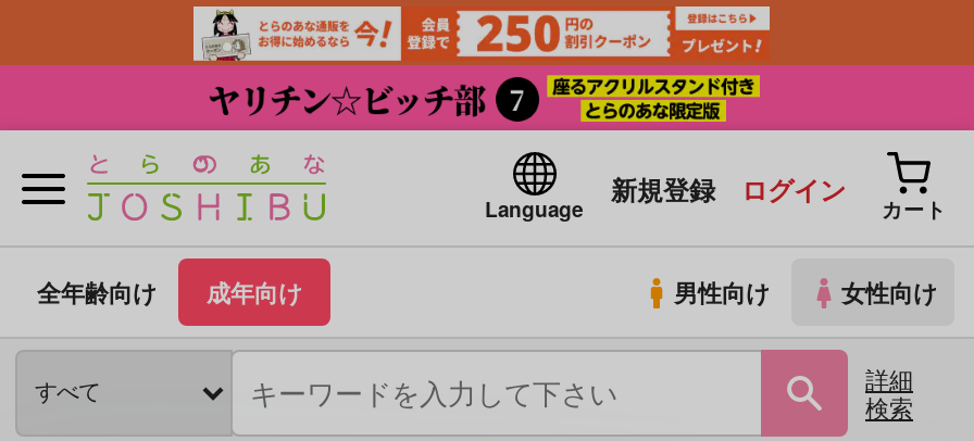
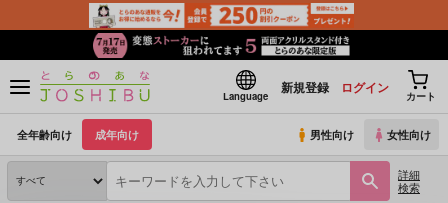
- [image]
+ [image]
